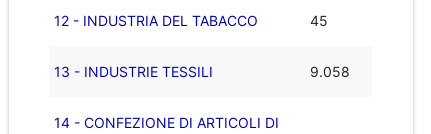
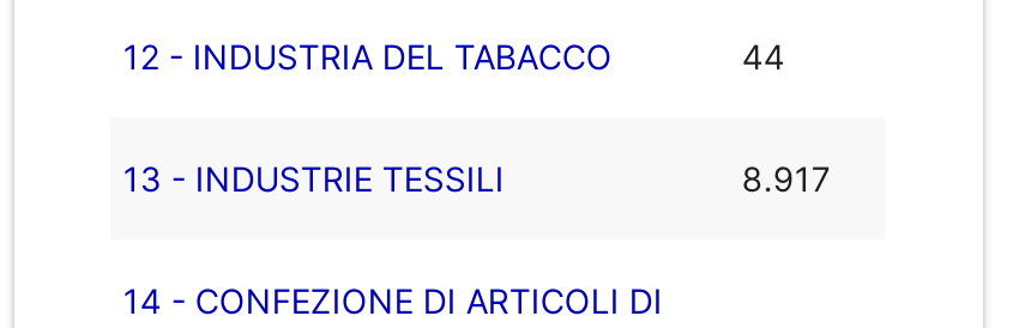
- 45
+ 44

- 9.058
+ 8.917
